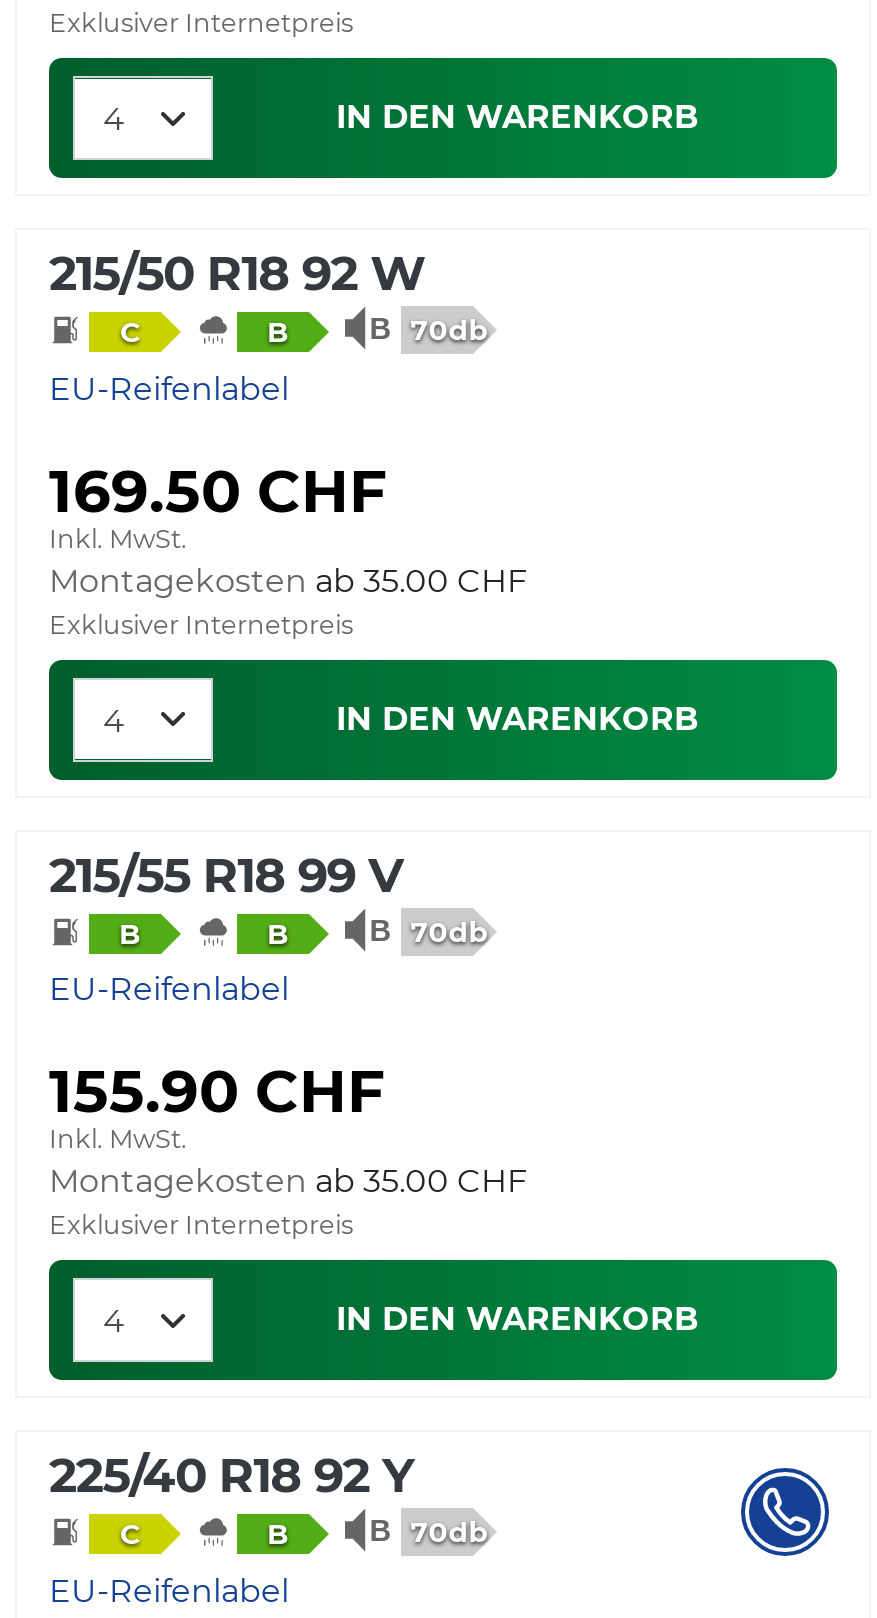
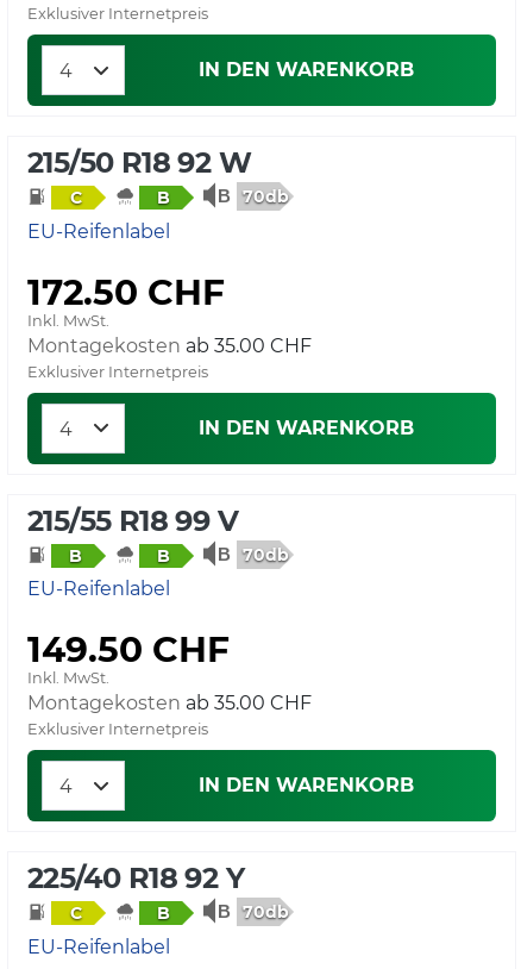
- 169.50 CHF
+ 172.50 CHF

- 155.90 CHF
+ 149.50 CHF

- [image]
